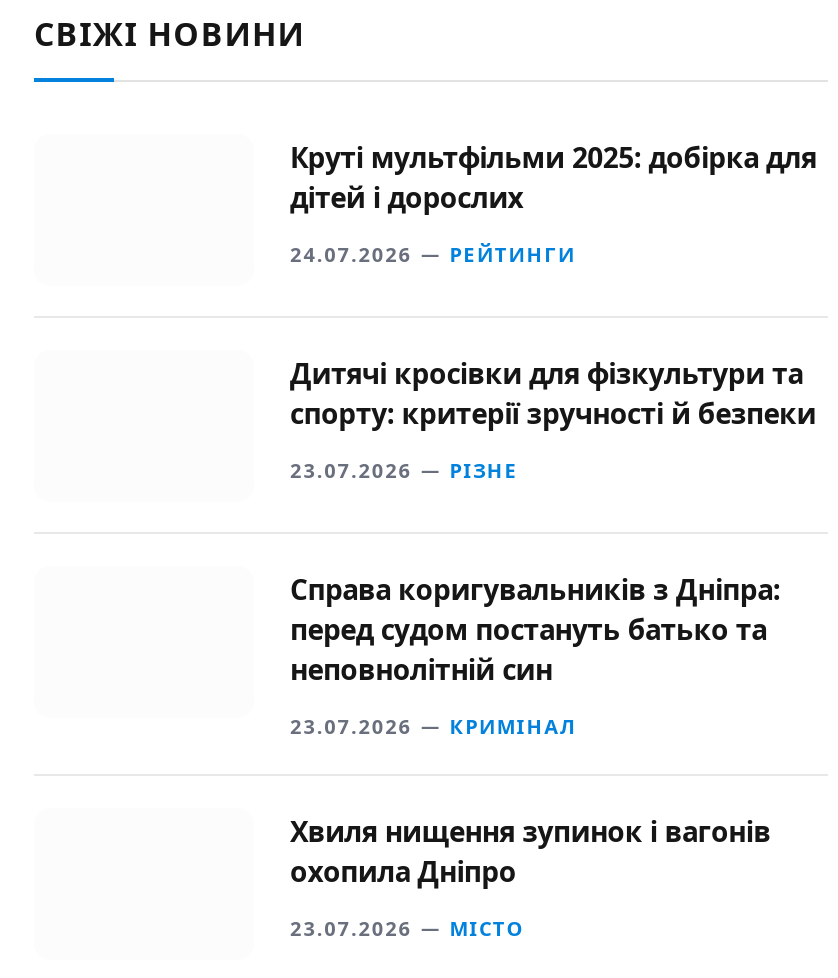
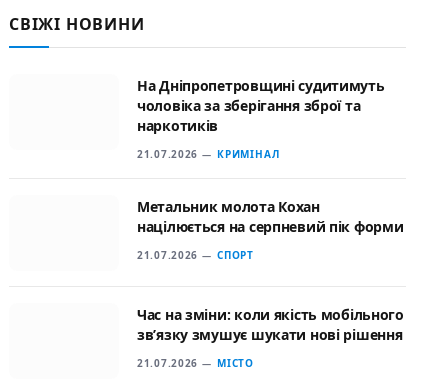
- Круті мультфільми 2025: добірка для
- дітей і дорослих
- 24.07.2026
- РЕЙТИНГИ
- Дитячі кросівки для фізкультури та
- спорту: критерії зручності й безпеки
- 23.07.2026
- РІЗНЕ
- Справа коригувальників з Дніпра:
- перед судом постануть батько та
- неповнолітній син
- 23.07.2026
+ На Дніпропетровщині судитимуть
+ чоловіка за зберігання зброї та
+ наркотиків
+ 21.07.2026

moved up: КРИМІНАЛ

- Хвиля нищення зупинок і вагонів
- охопила Дніпро
- 23.07.2026
+ Метальник молота Кохан
+ націлюється на серпневий пік форми
+ 21.07.2026
+ СПОРТ
+ Час на зміни: коли якість мобільного
+ зв’язку змушує шукати нові рішення
+ 21.07.2026
